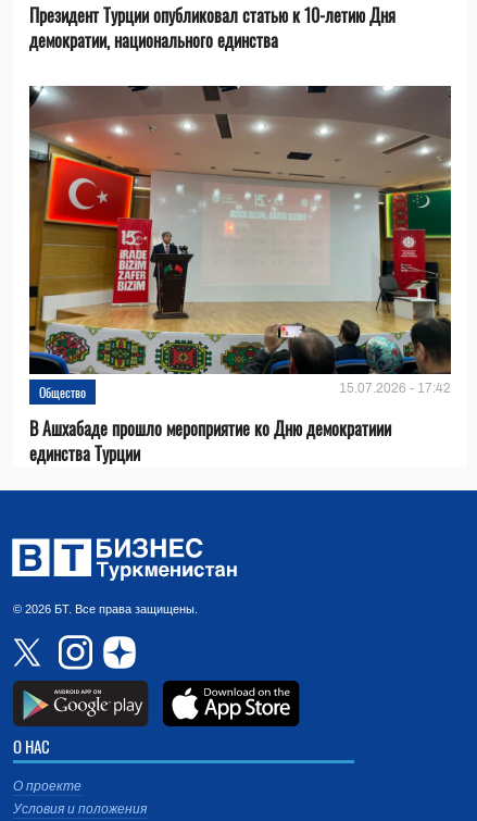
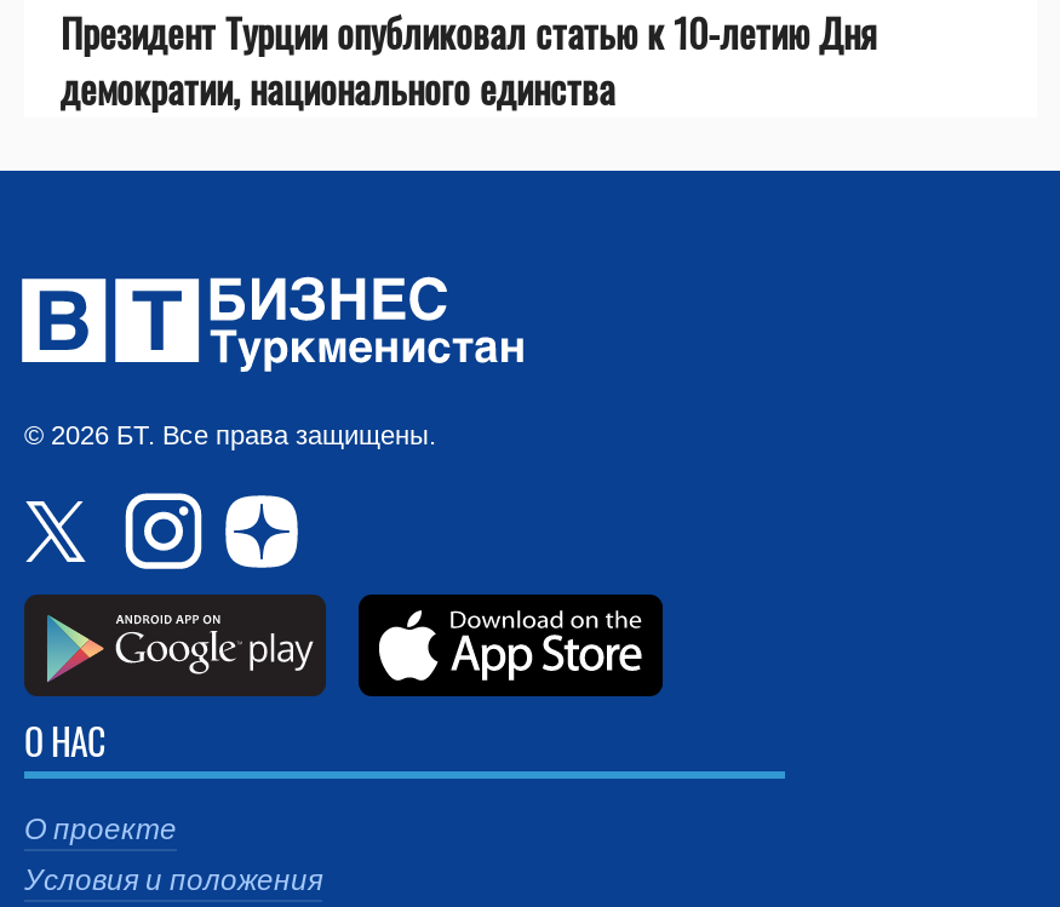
- [image]
- Общество
- 15.07.2026 - 17:42
- В Ашхабаде прошло мероприятие ко Дню демократиии
- единства Турции
